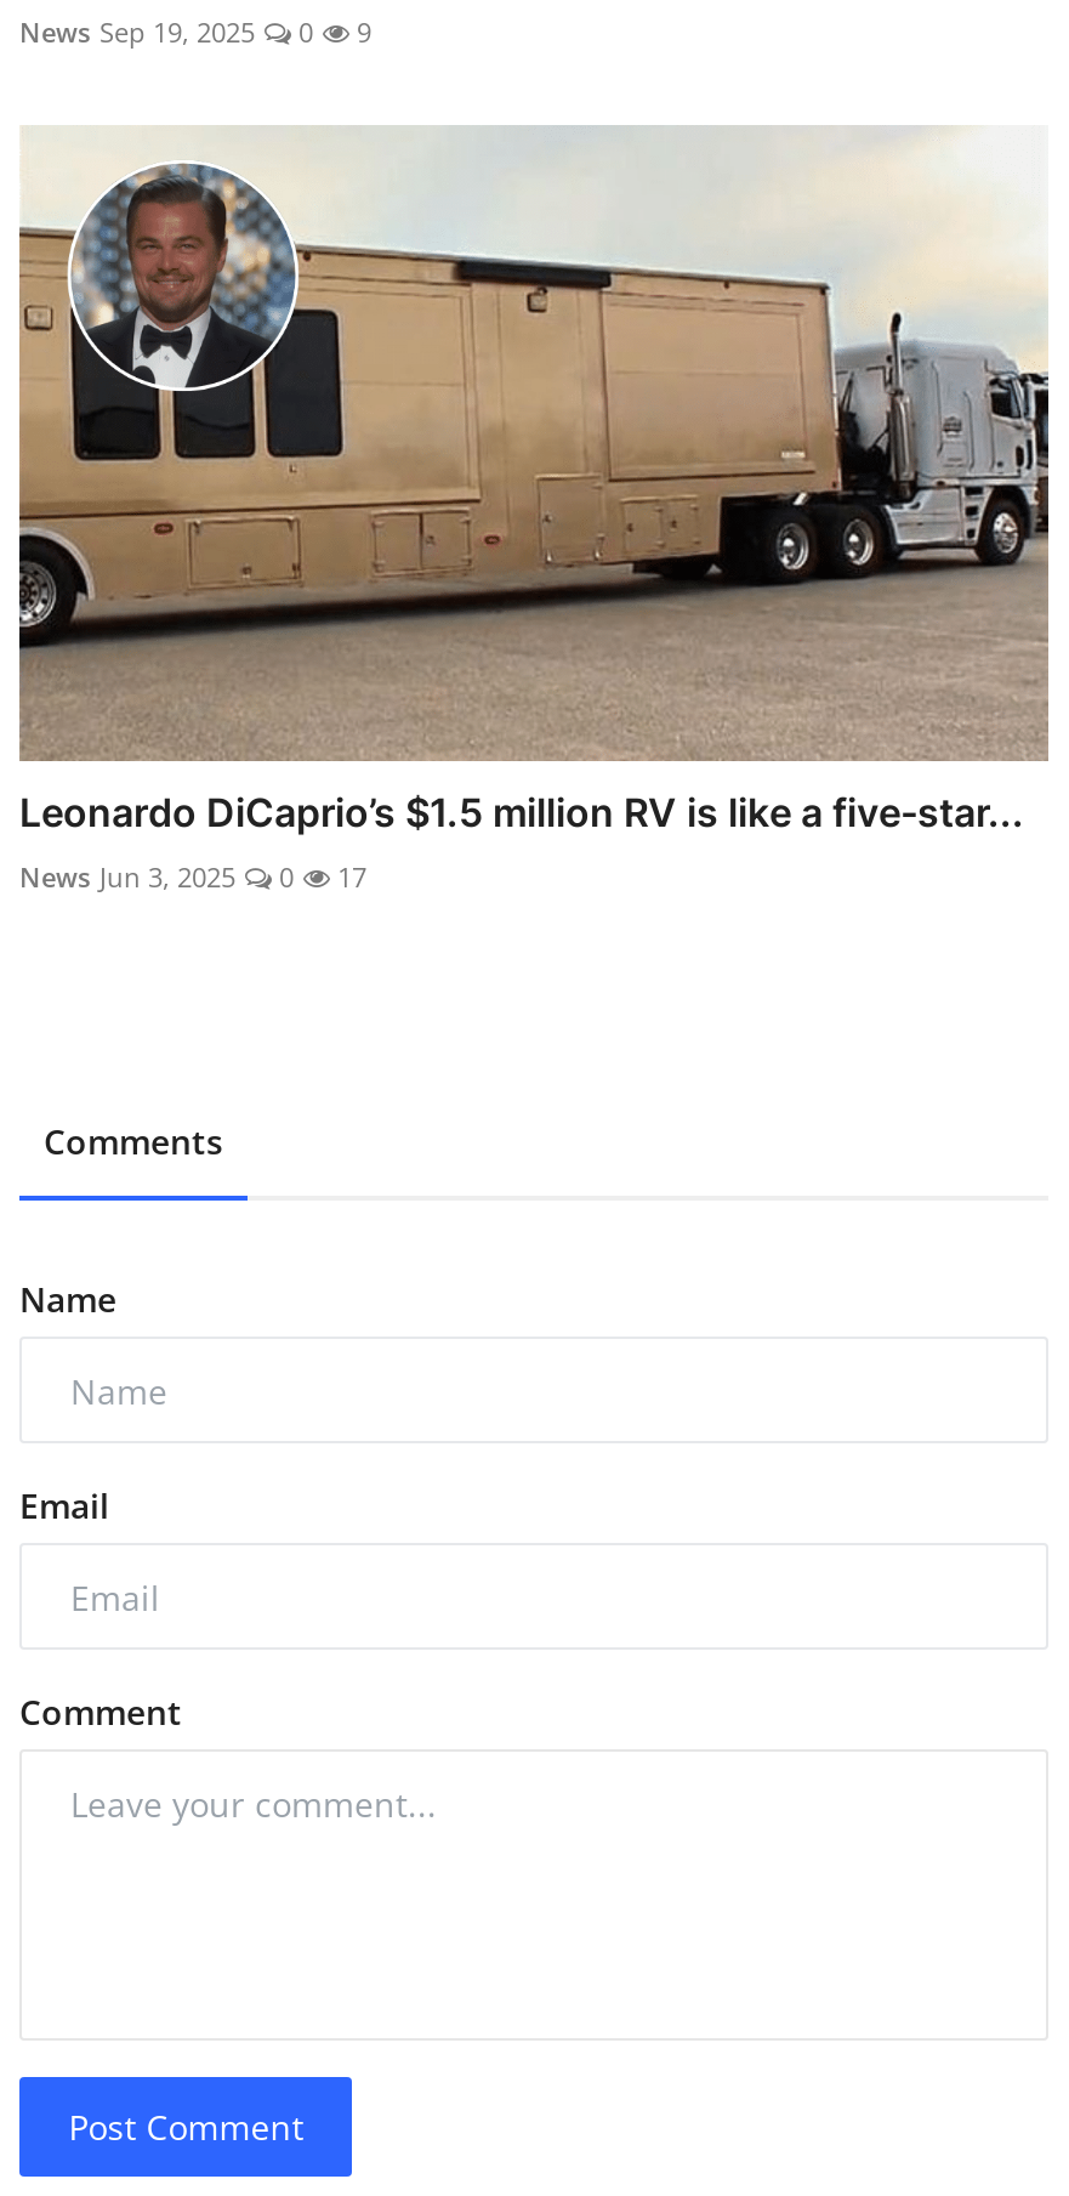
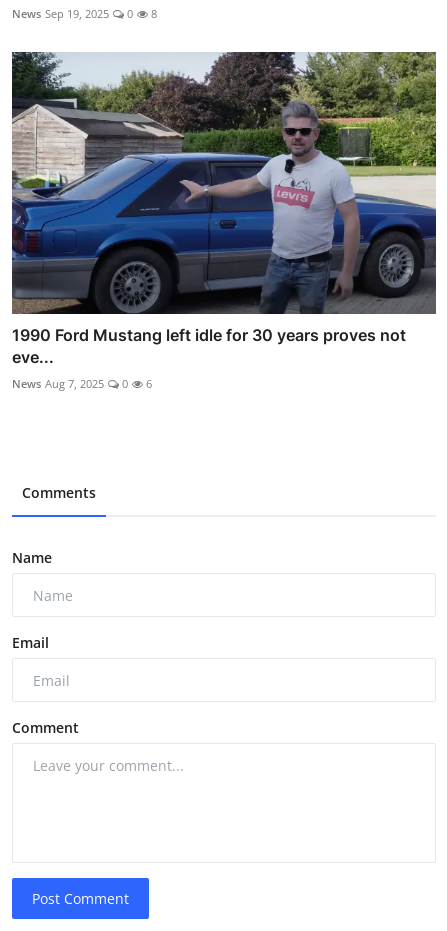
- News Sep 19, 2025 0 9
+ News Sep 19, 2025 0 8

- [image]
- Leonardo DiCaprio’s $1.5 million RV is like a five-star...
- News Jun 3, 2025
+ [image]
+ 1990 Ford Mustang left idle for 30 years proves not
+ eve...
+ News Aug 7, 2025

- 17
+ 6
